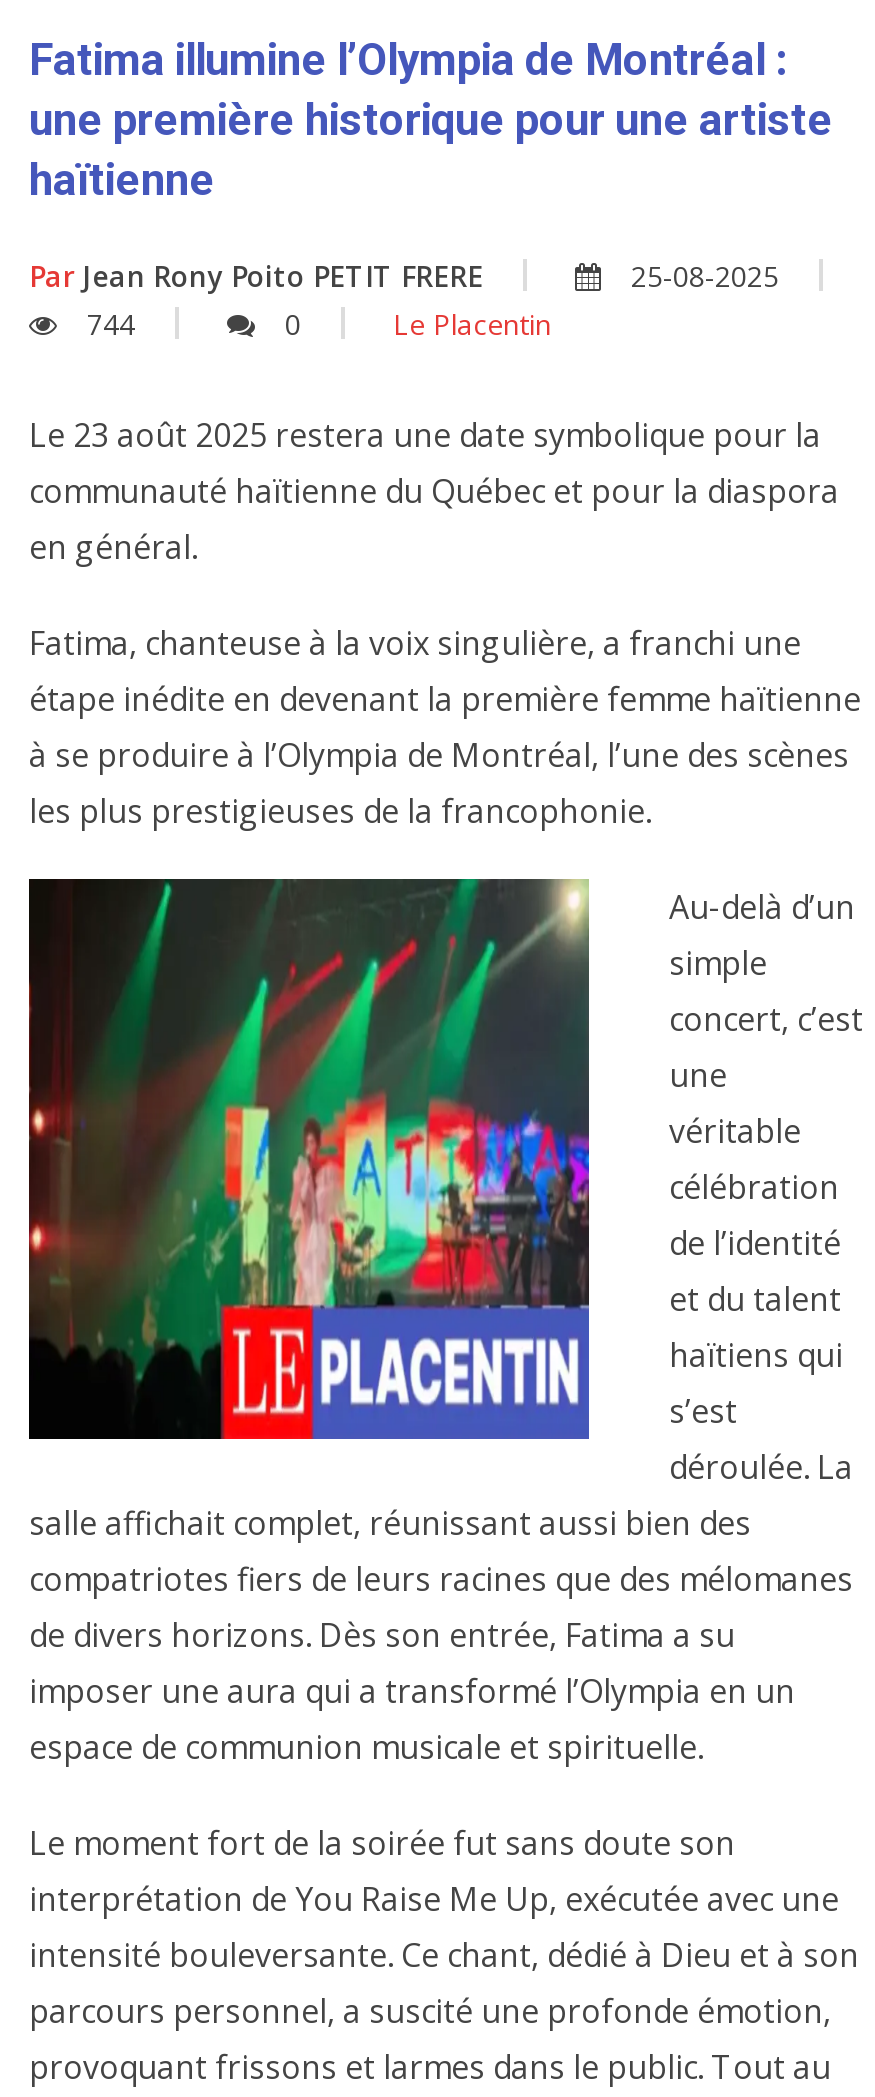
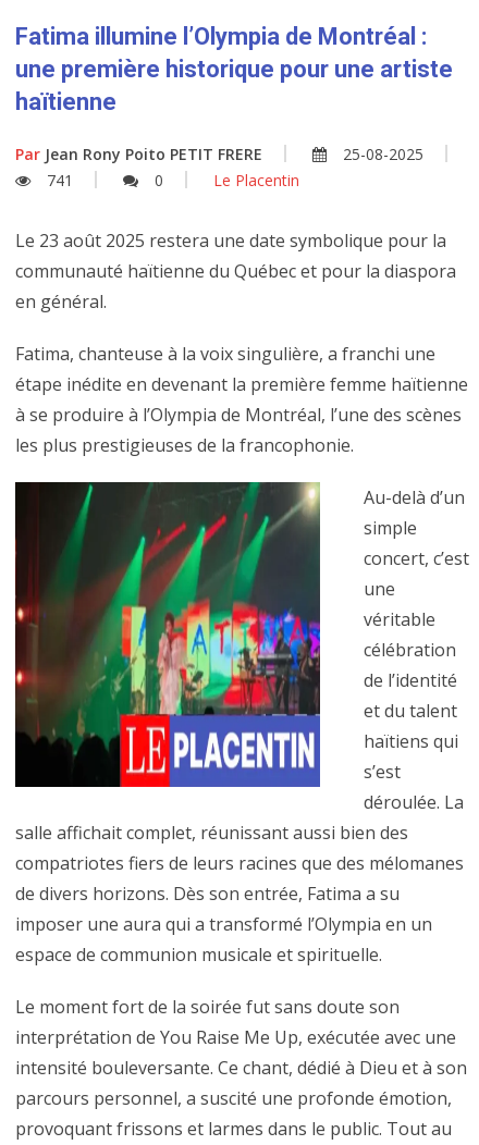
- 744
+ 741
